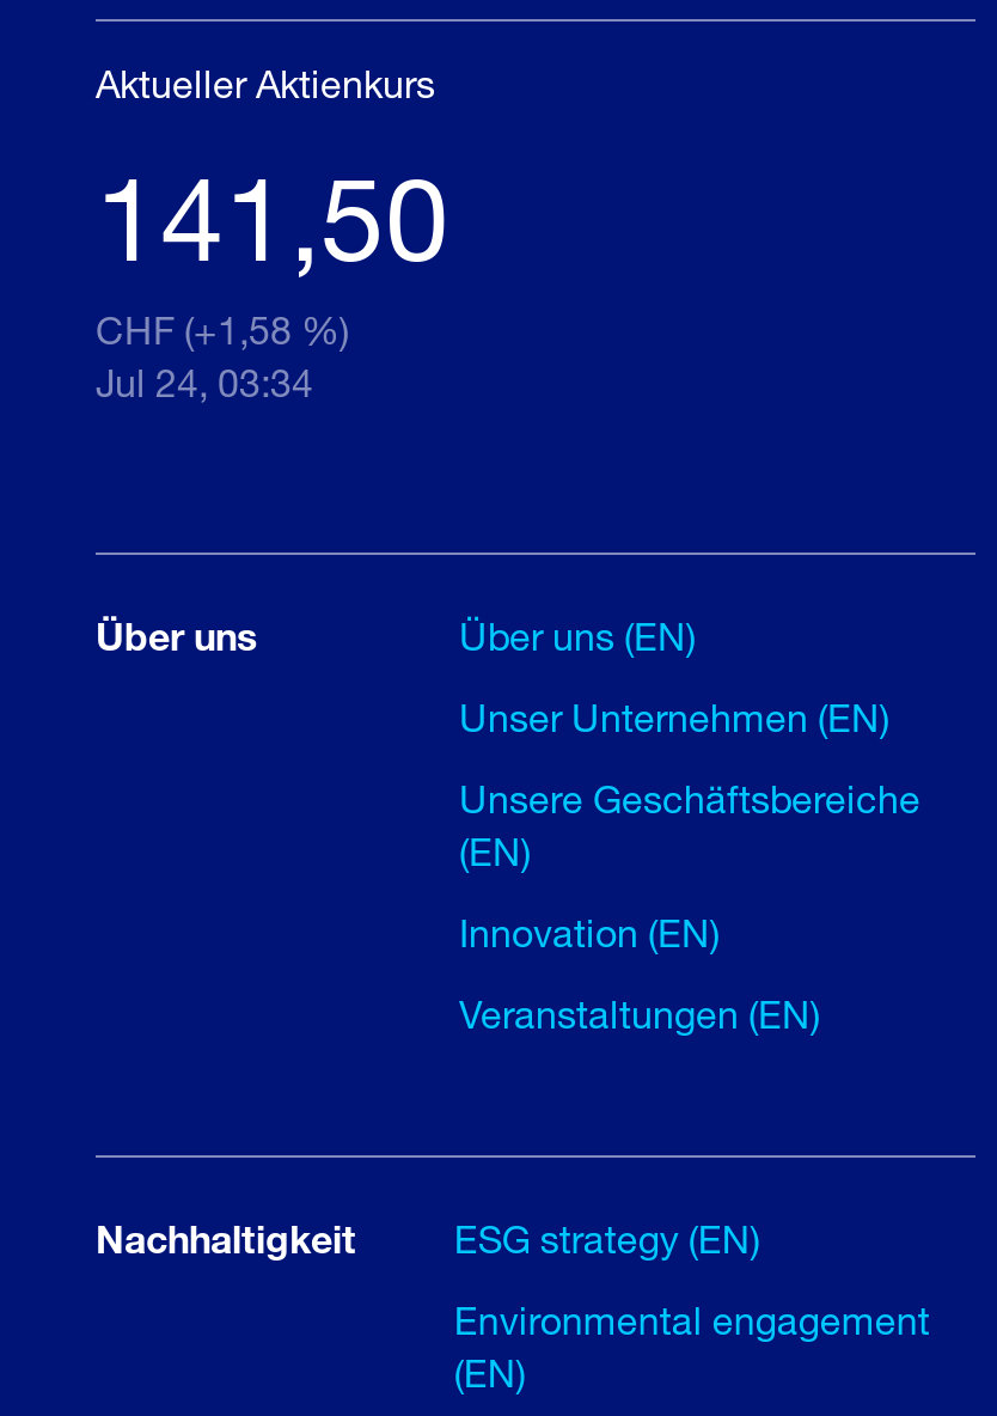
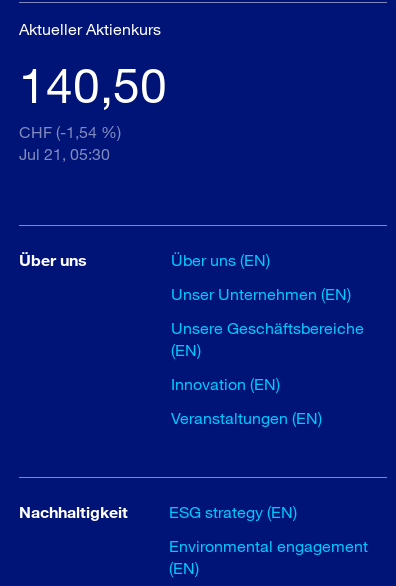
- 141,50
+ 140,50

- CHF (+1,58 %)
+ CHF (-1,54 %)

- Jul 24, 03:34
+ Jul 21, 05:30
